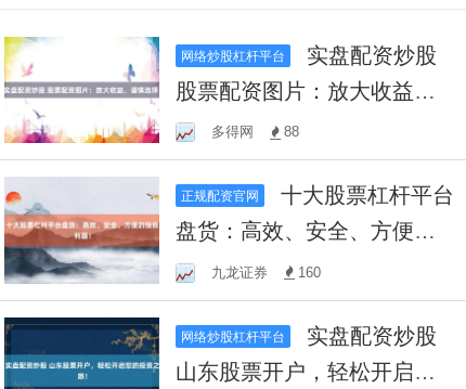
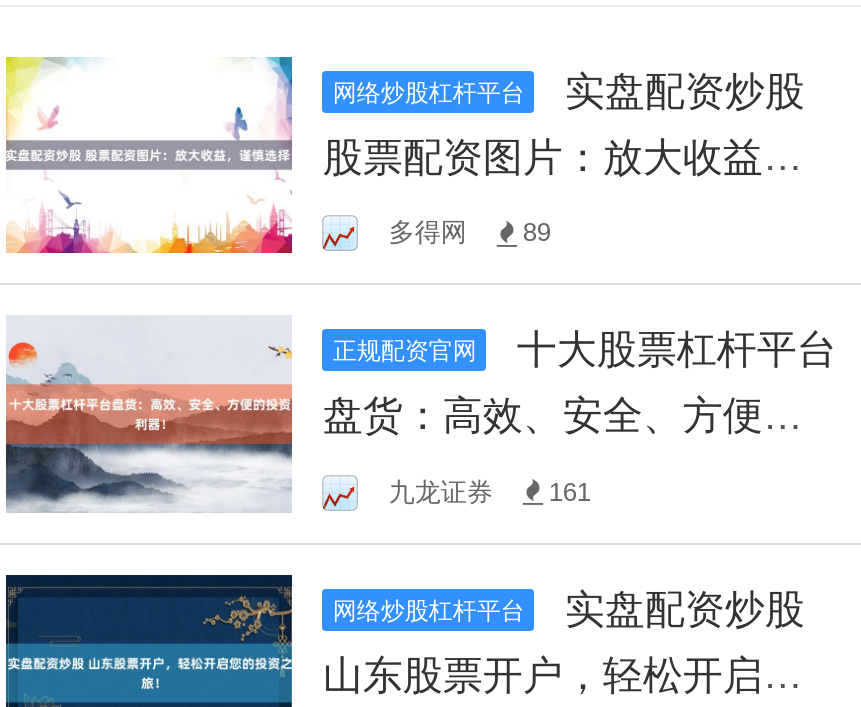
- 88
+ 89

- 160
+ 161
